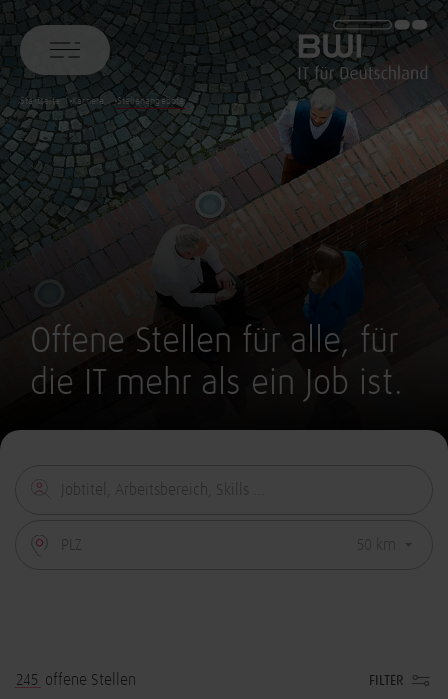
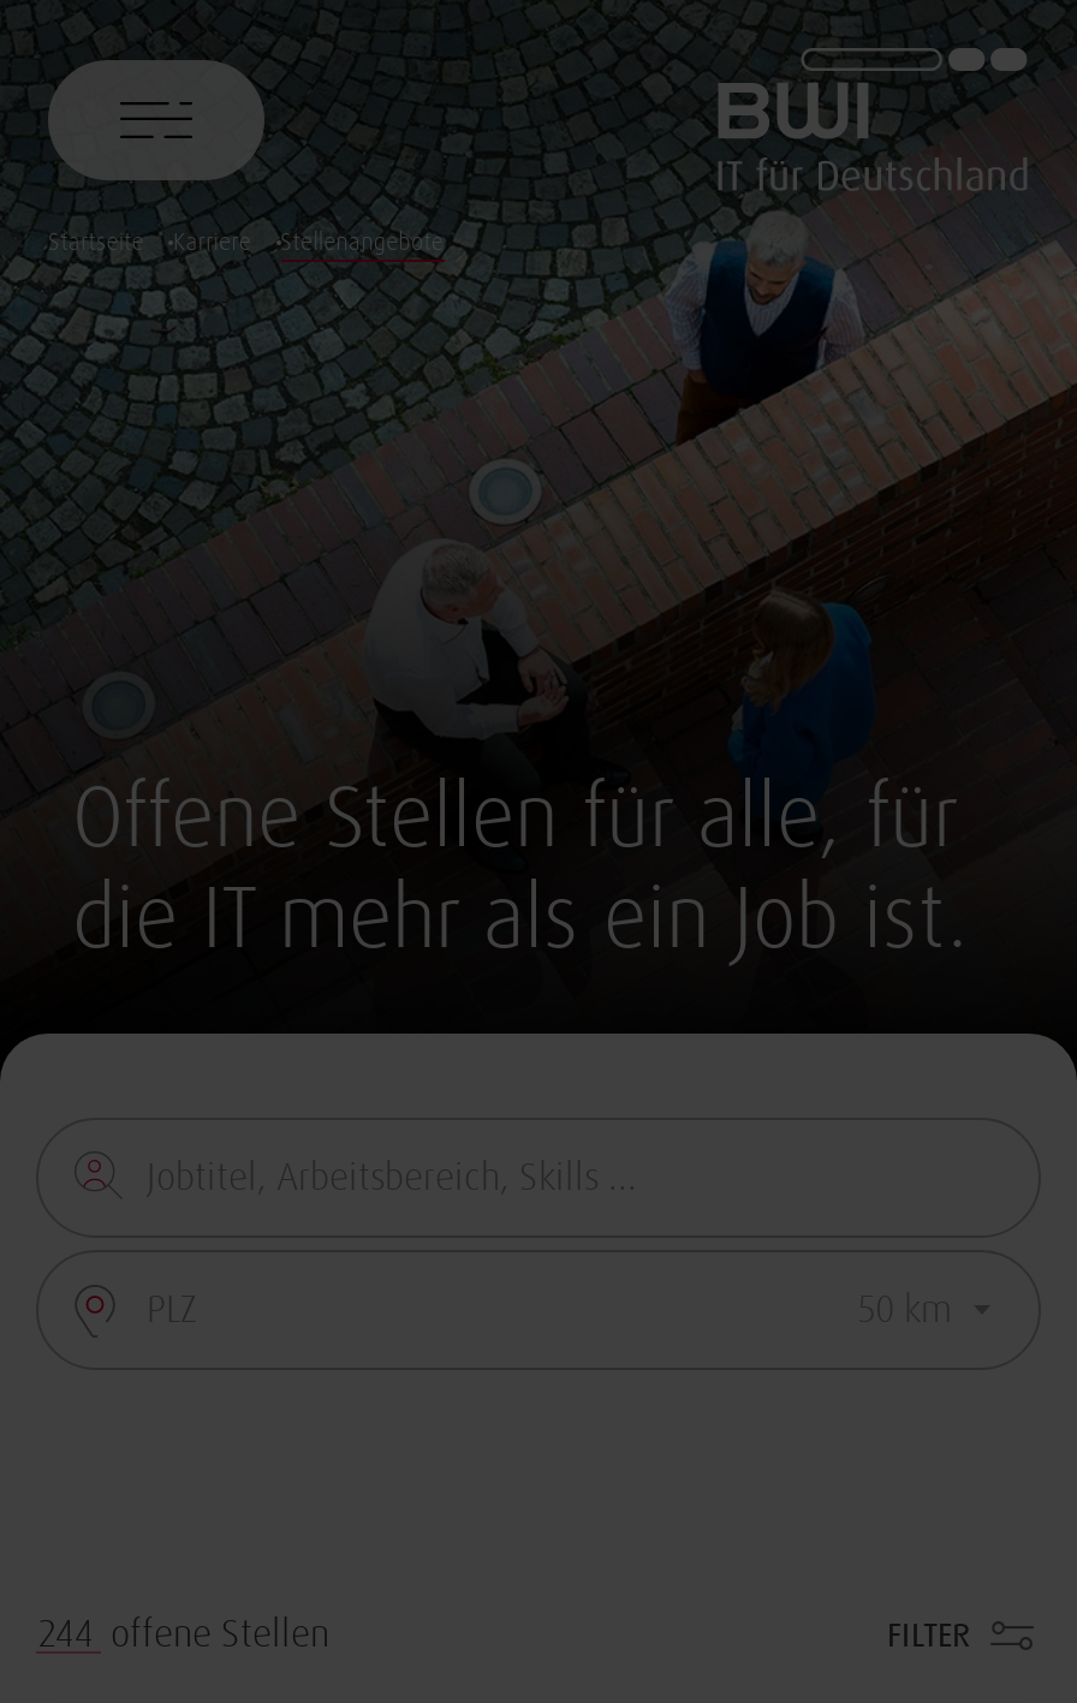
- 245 offene Stellen
+ 244 offene Stellen
